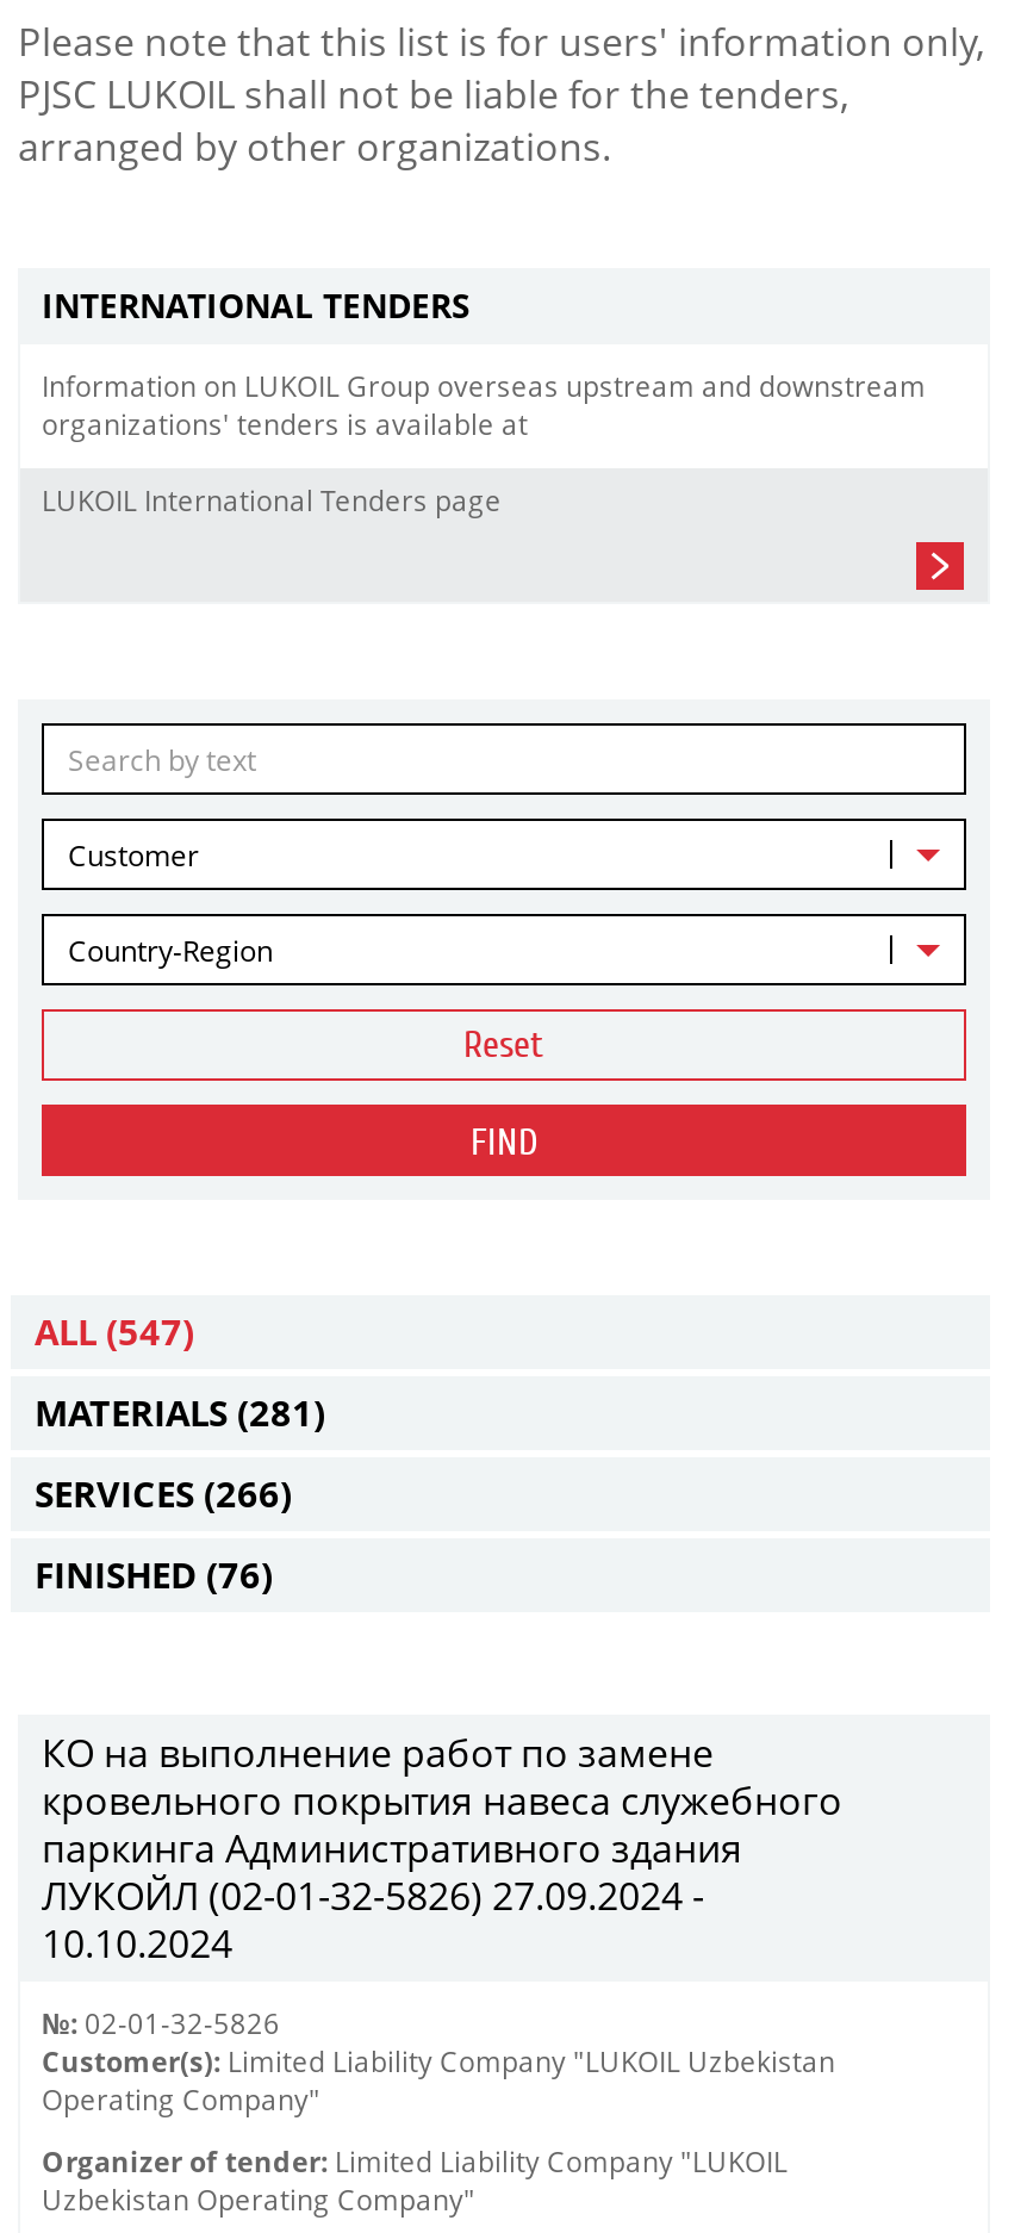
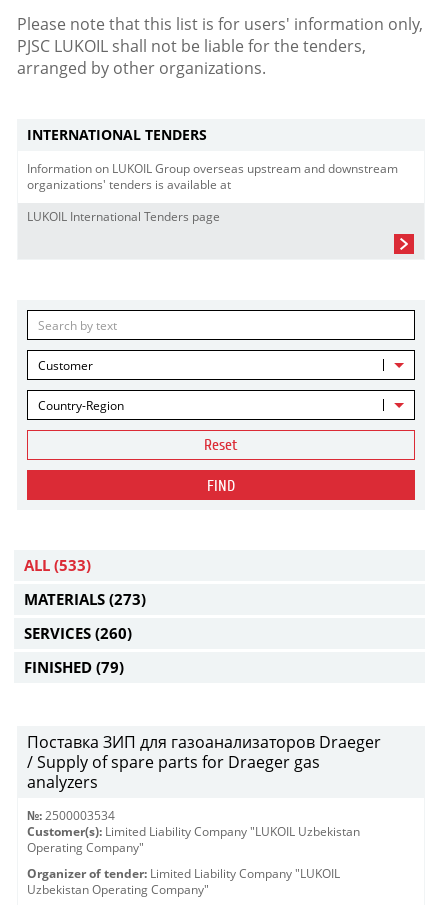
- ALL (547)
+ ALL (533)

- MATERIALS (281)
+ MATERIALS (273)

- SERVICES (266)
+ SERVICES (260)

- FINISHED (76)
+ FINISHED (79)

- КО на выполнение работ по замене
- кровельного покрытия навеса служебного
- паркинга Административного здания
- ЛУКОЙЛ (02-01-32-5826) 27.09.2024 -
- 10.10.2024
+ Поставка ЗИП для газоанализаторов Draeger
+ / Supply of spare parts for Draeger gas
+ analyzers

- №: 02-01-32-5826
+ №: 2500003534
